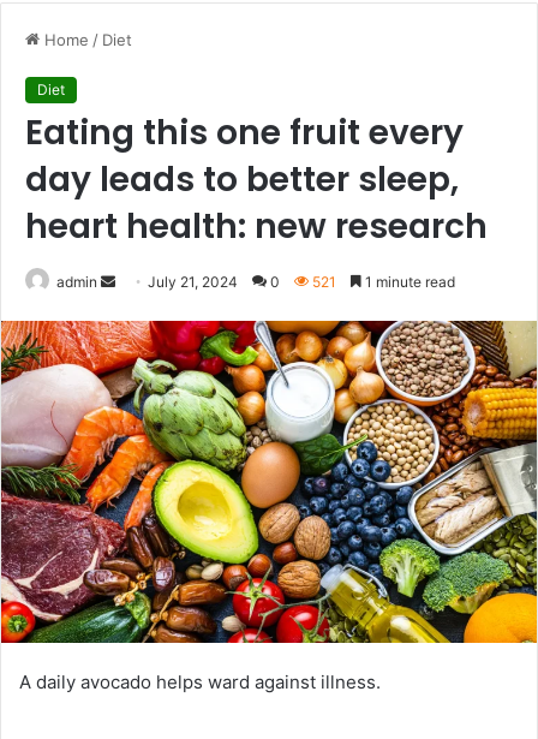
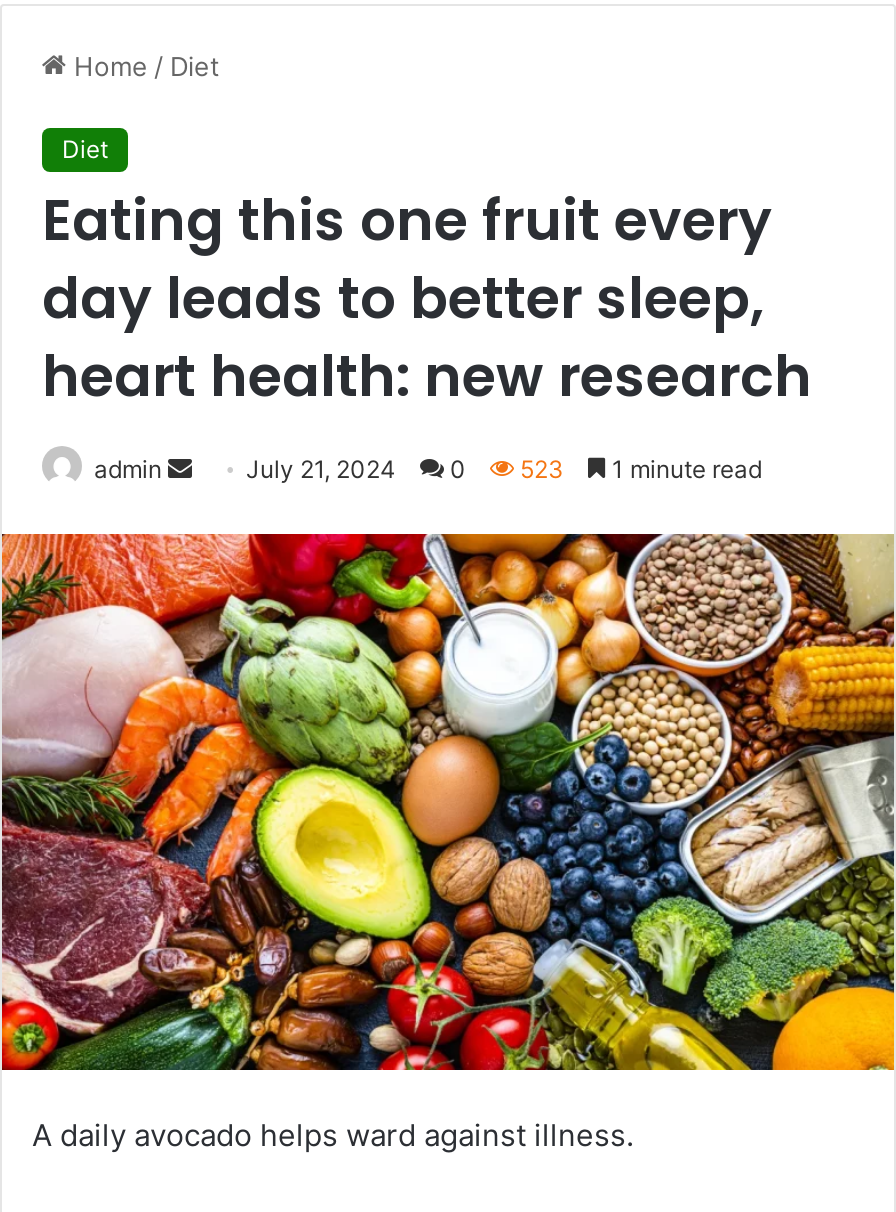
- 521
+ 523
